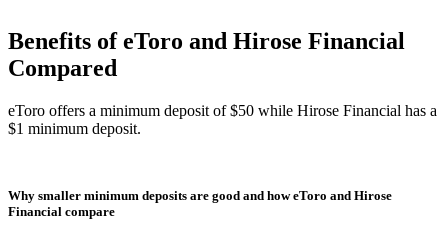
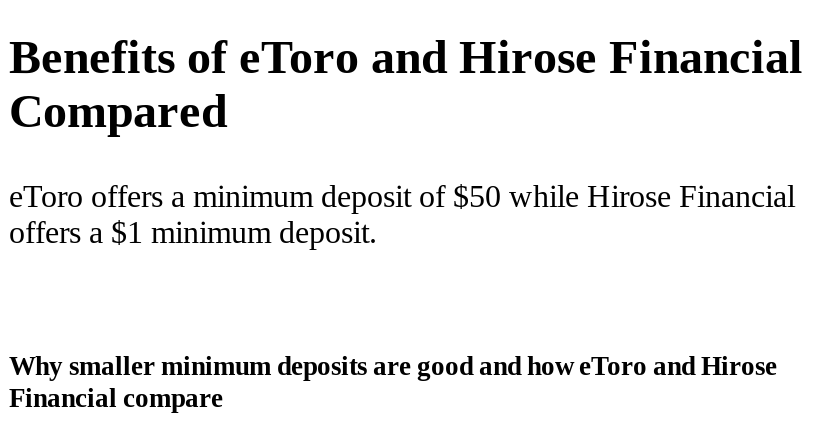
- eToro offers a minimum deposit of $50 while Hirose Financial has a
- $1 minimum deposit.
+ eToro offers a minimum deposit of $50 while Hirose Financial
+ offers a $1 minimum deposit.
